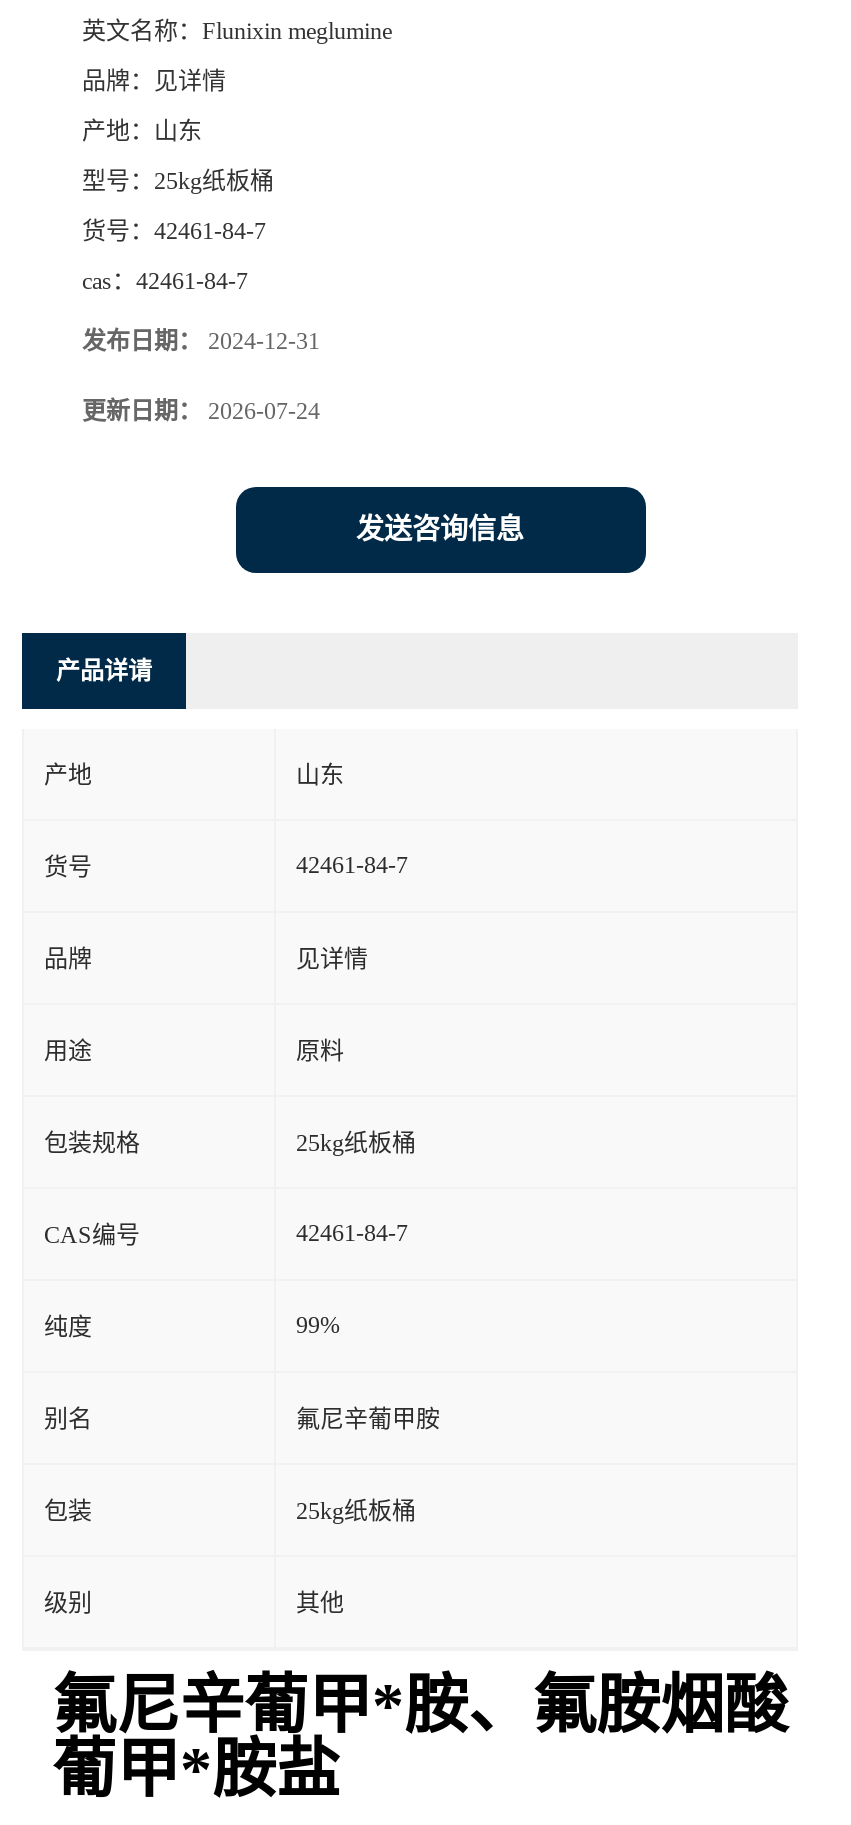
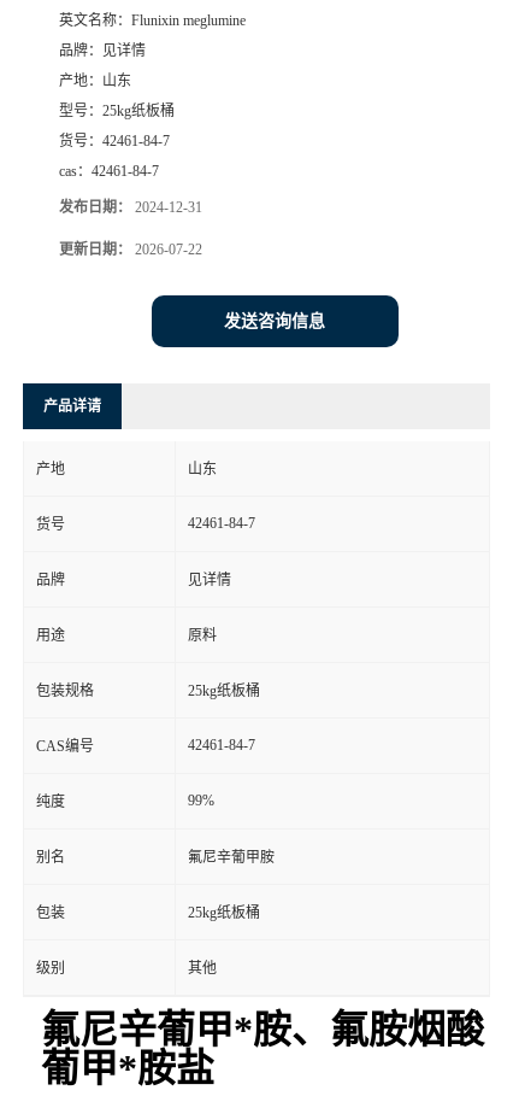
- 更新日期：2026-07-24
+ 更新日期：2026-07-22
